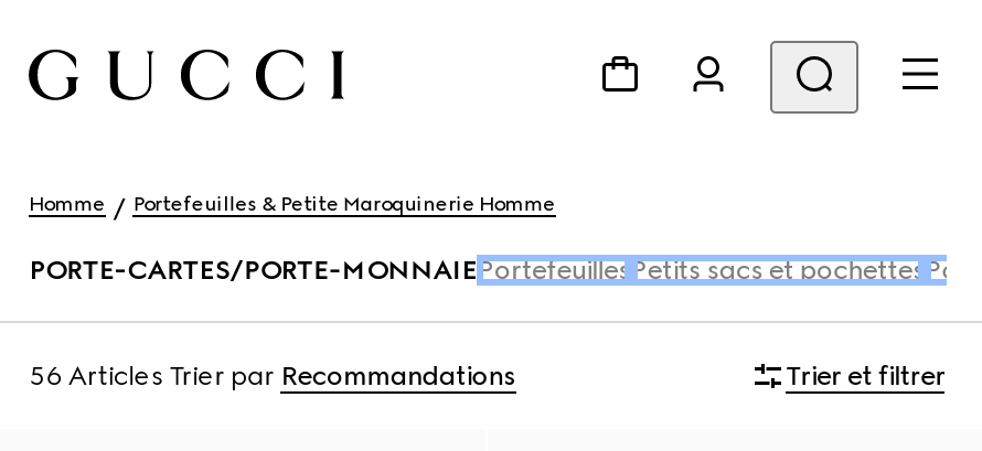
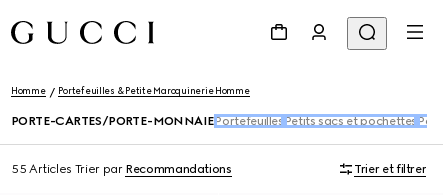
- 56 Articles Trier par Recommandations
+ 55 Articles Trier par Recommandations
